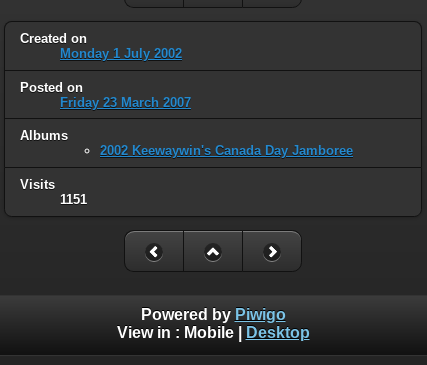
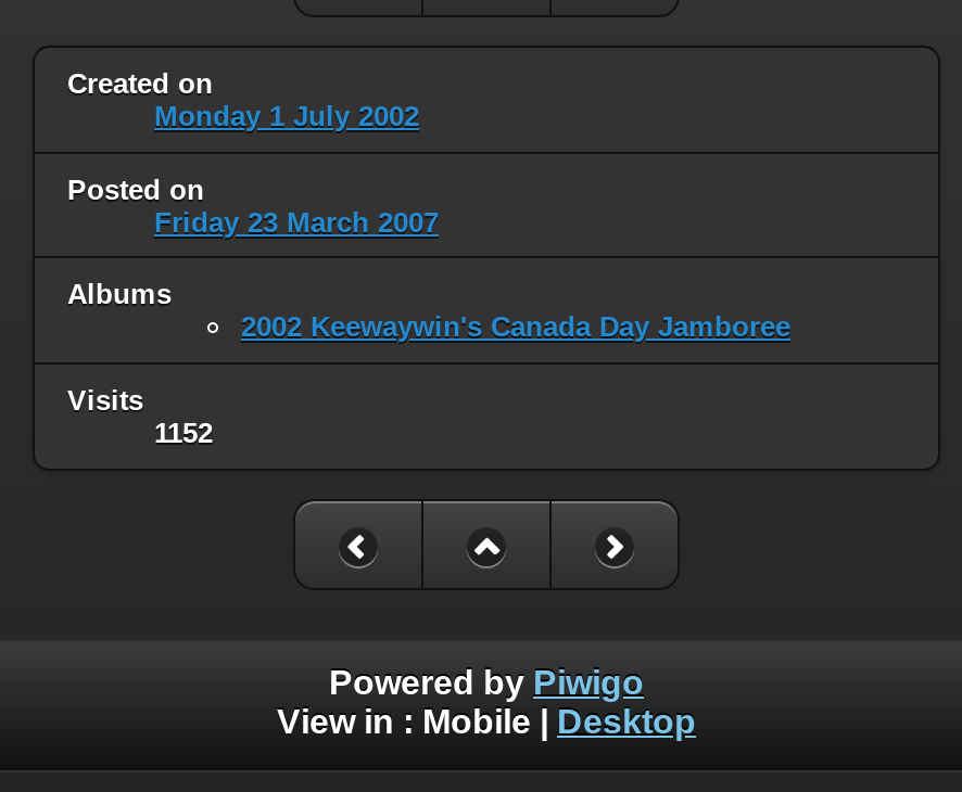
- 1151
+ 1152
